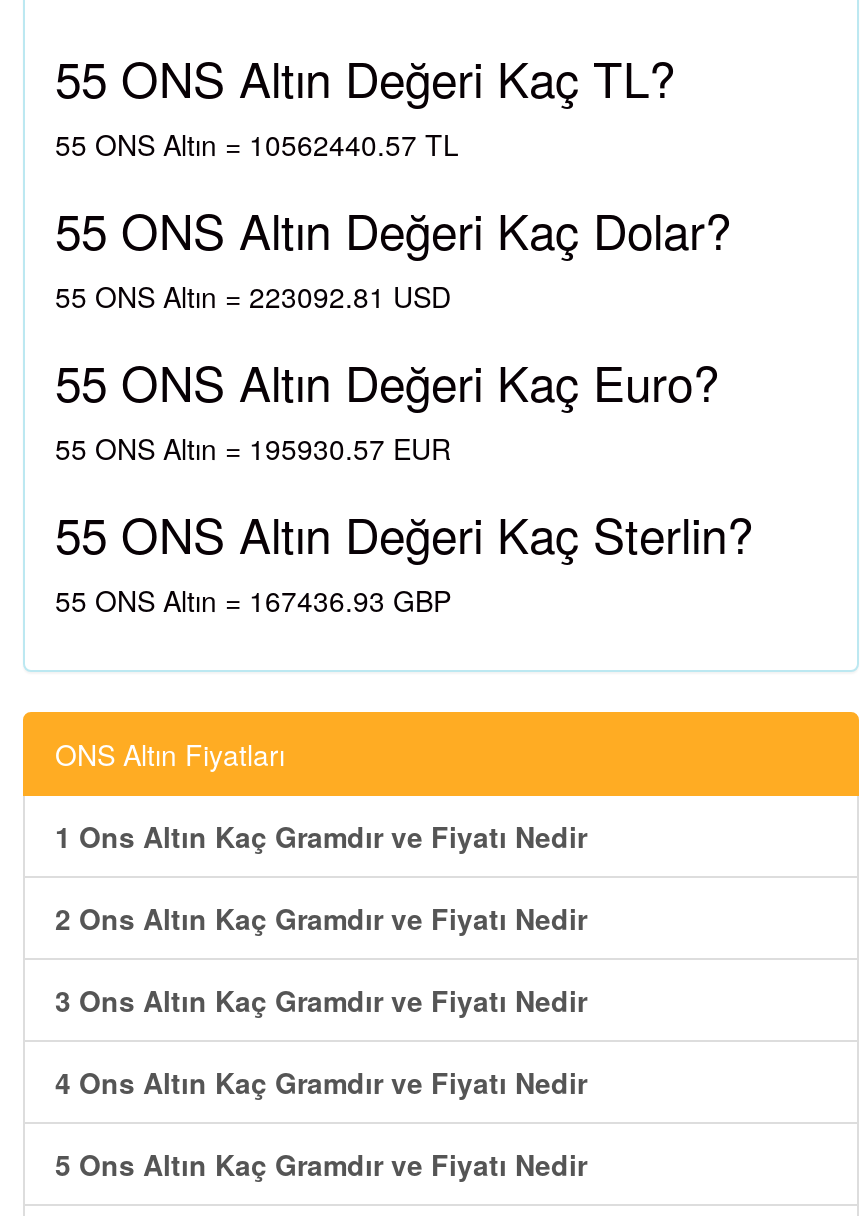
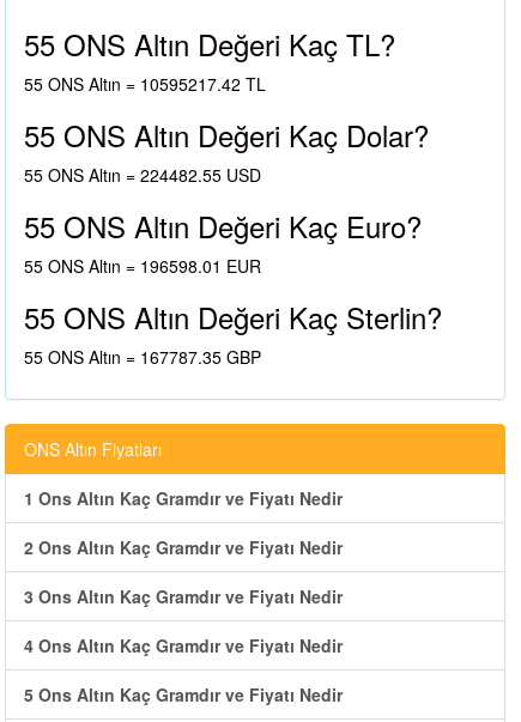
- 55 ONS Altın = 10562440.57 TL
+ 55 ONS Altın = 10595217.42 TL

- 55 ONS Altın = 223092.81 USD
+ 55 ONS Altın = 224482.55 USD

- 55 ONS Altın = 195930.57 EUR
+ 55 ONS Altın = 196598.01 EUR

- 55 ONS Altın = 167436.93 GBP
+ 55 ONS Altın = 167787.35 GBP
